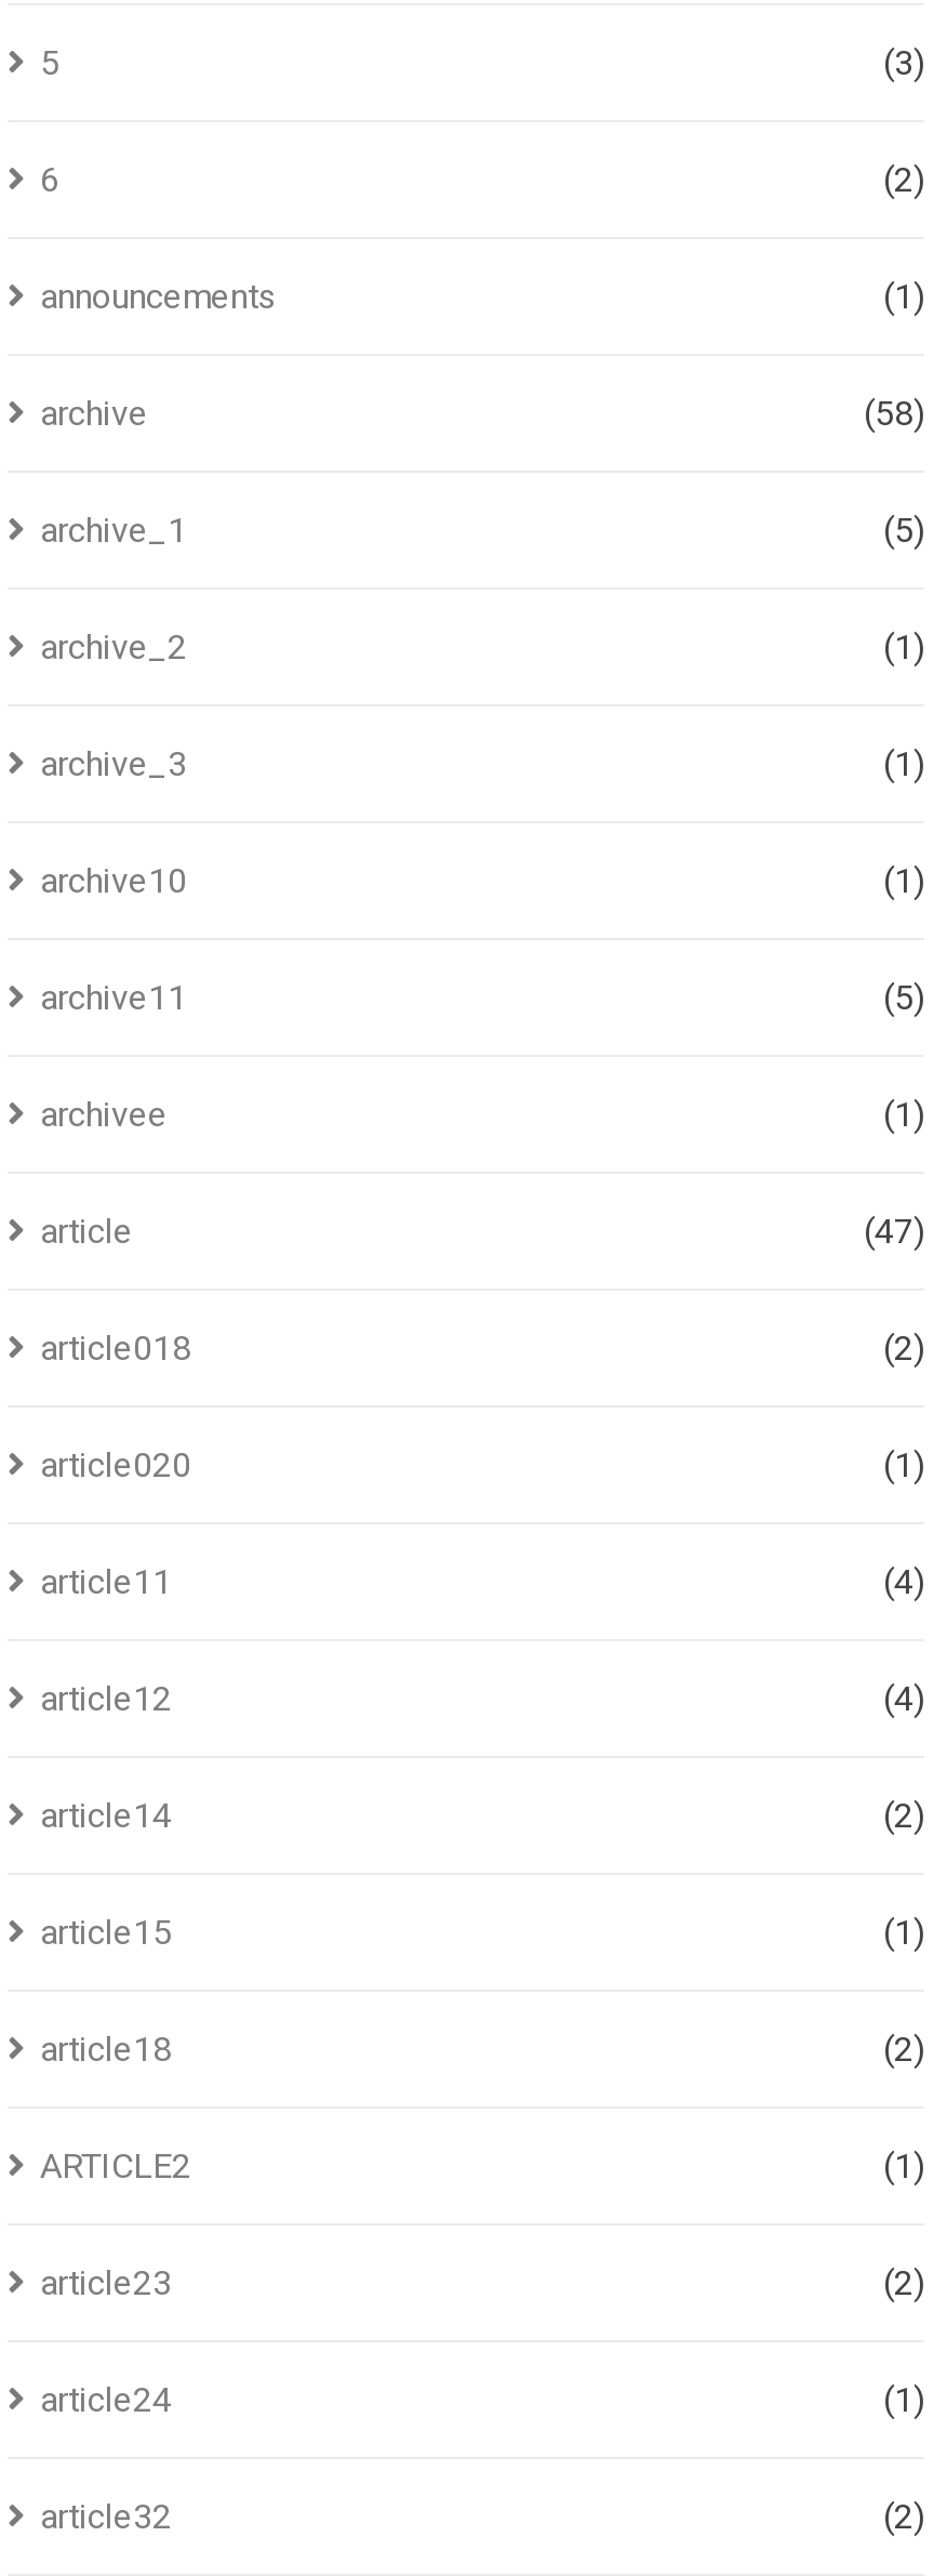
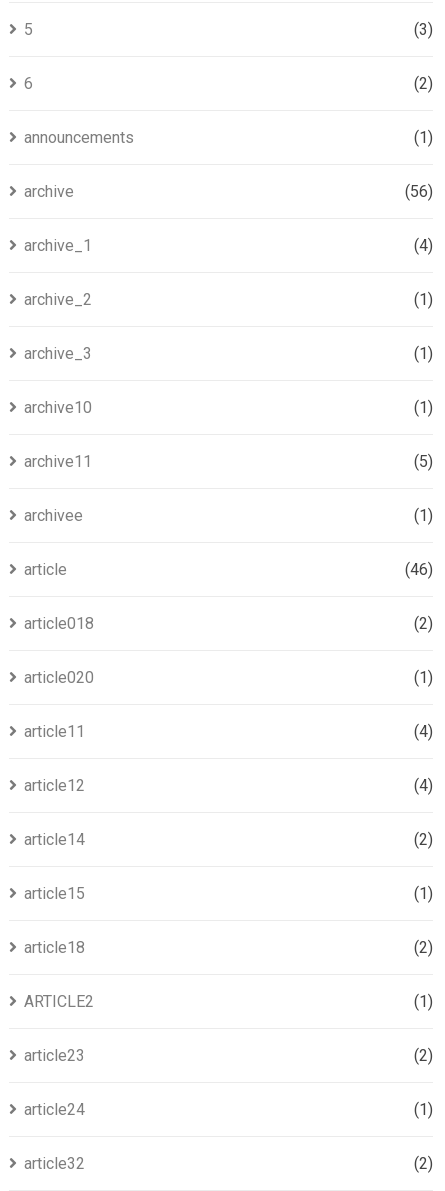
- (58)
+ (56)

- (5)
+ (4)

- (47)
+ (46)
